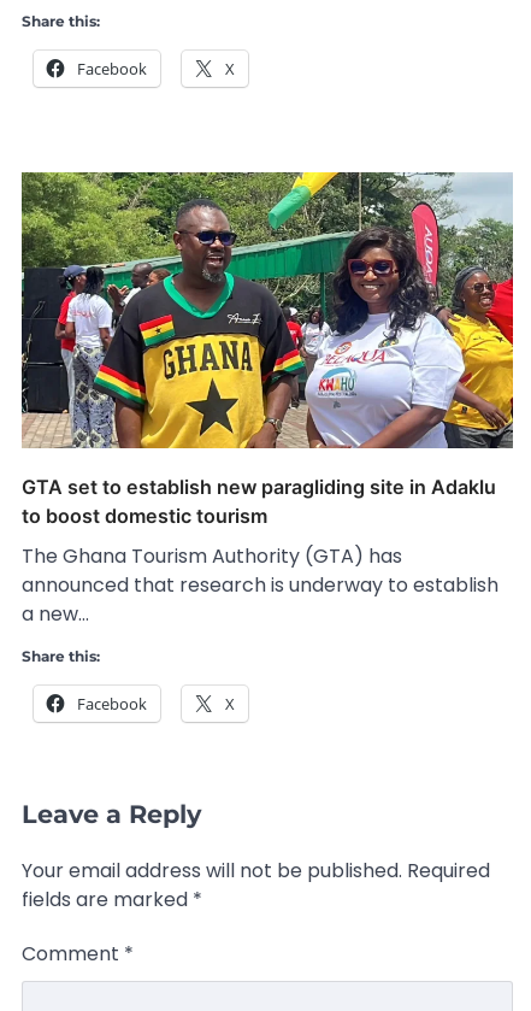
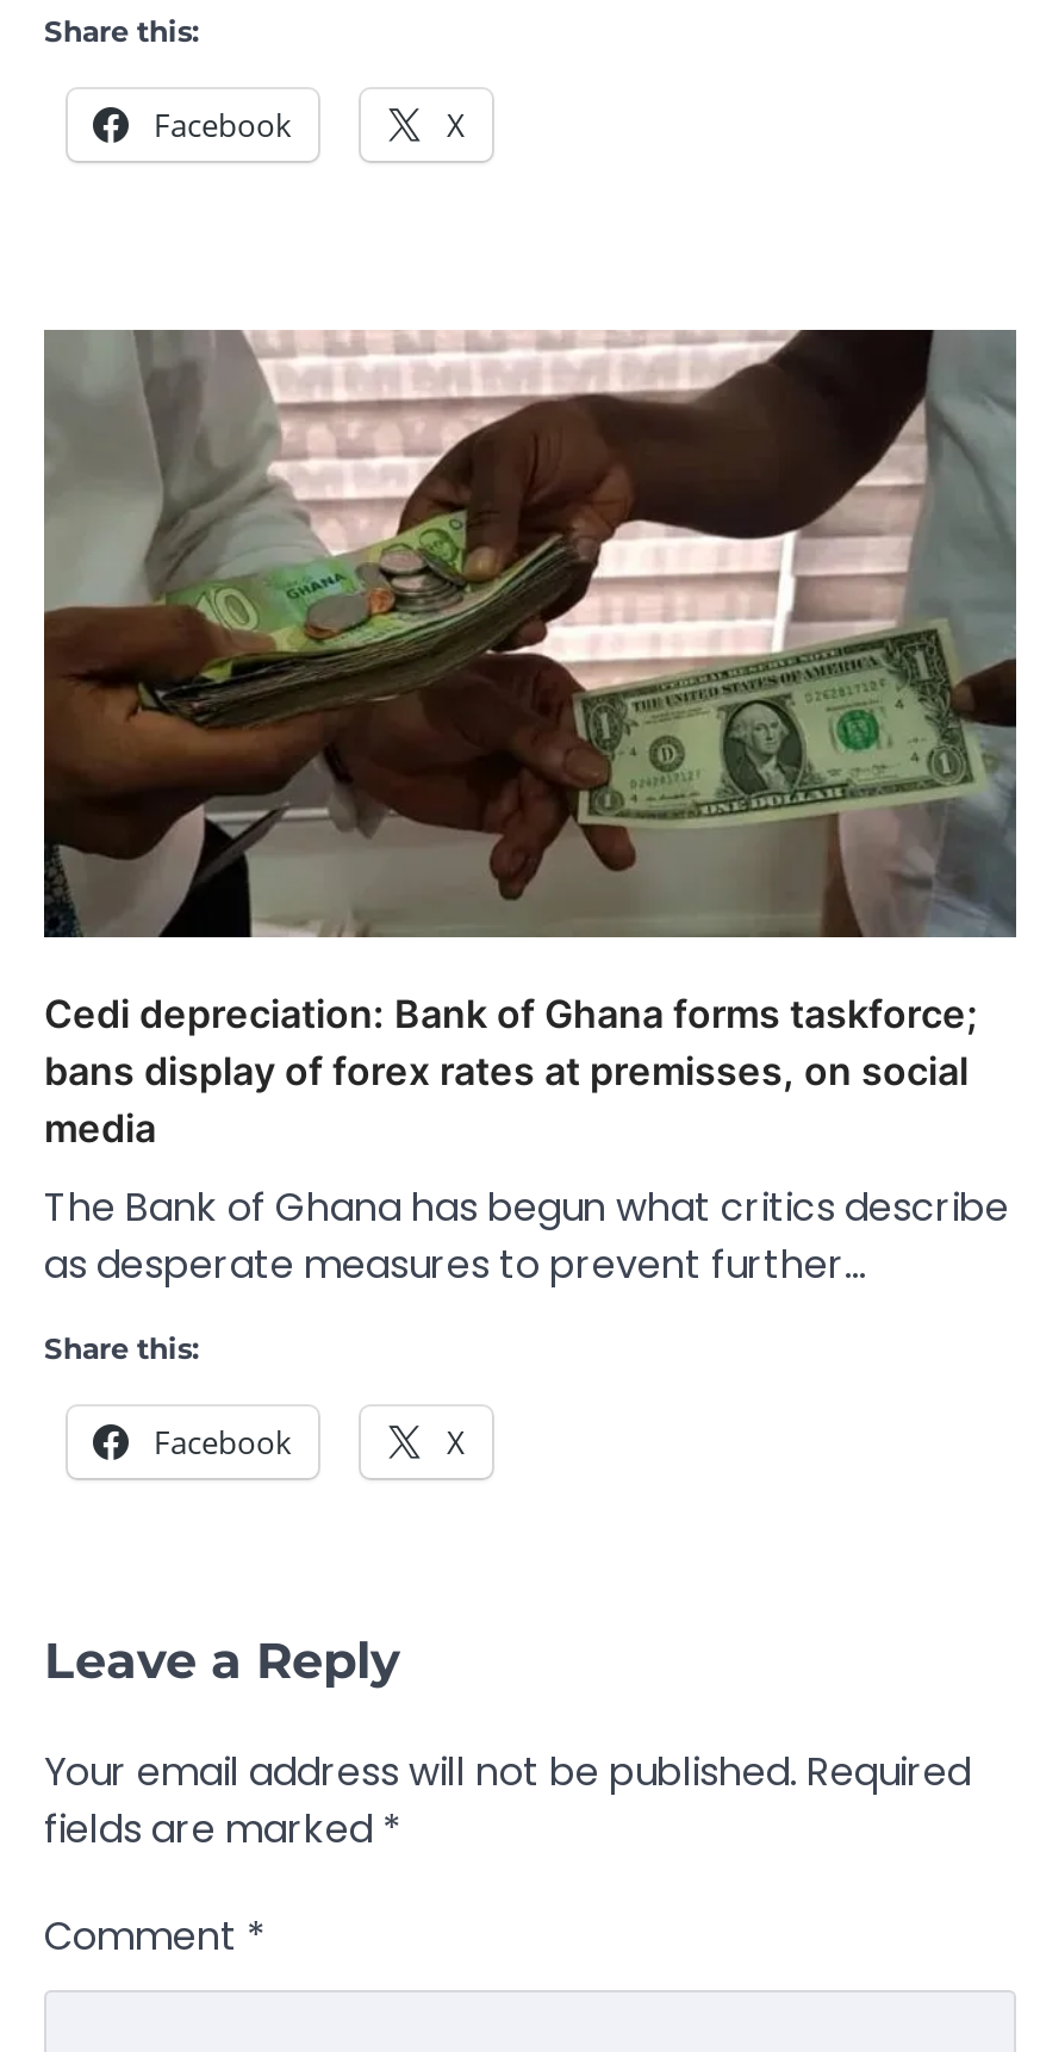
- [image]
- GTA set to establish new paragliding site in Adaklu
- to boost domestic tourism
+ [image]
+ Cedi depreciation: Bank of Ghana forms taskforce;
+ bans display of forex rates at premisses, on social
+ media

- The Ghana Tourism Authority (GTA) has
- announced that research is underway to establish
- a new…
+ The Bank of Ghana has begun what critics describe
+ as desperate measures to prevent further…
